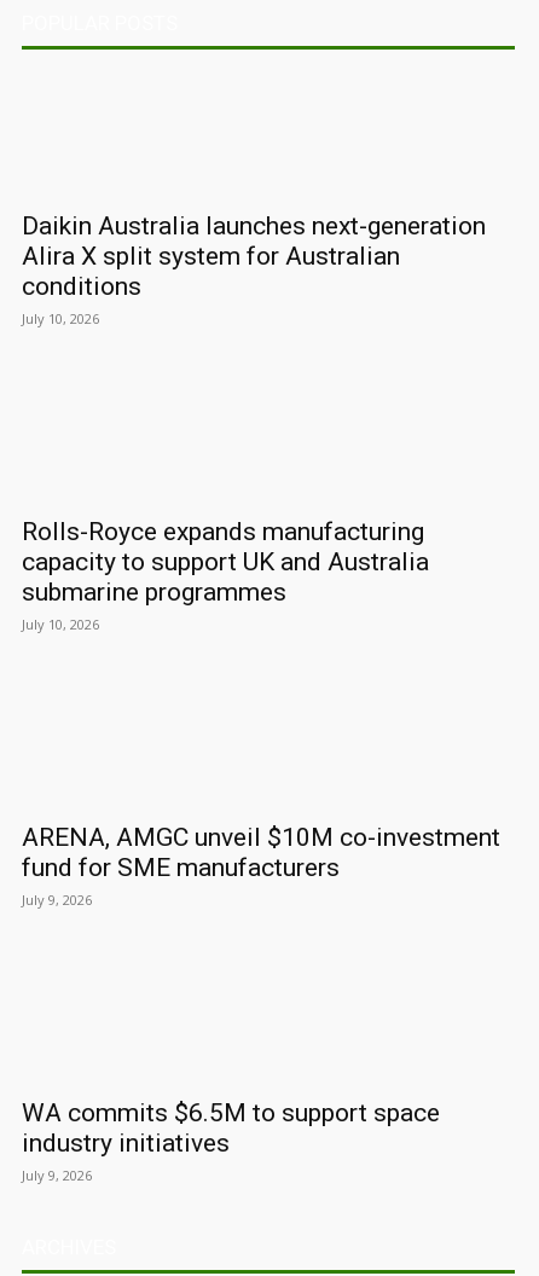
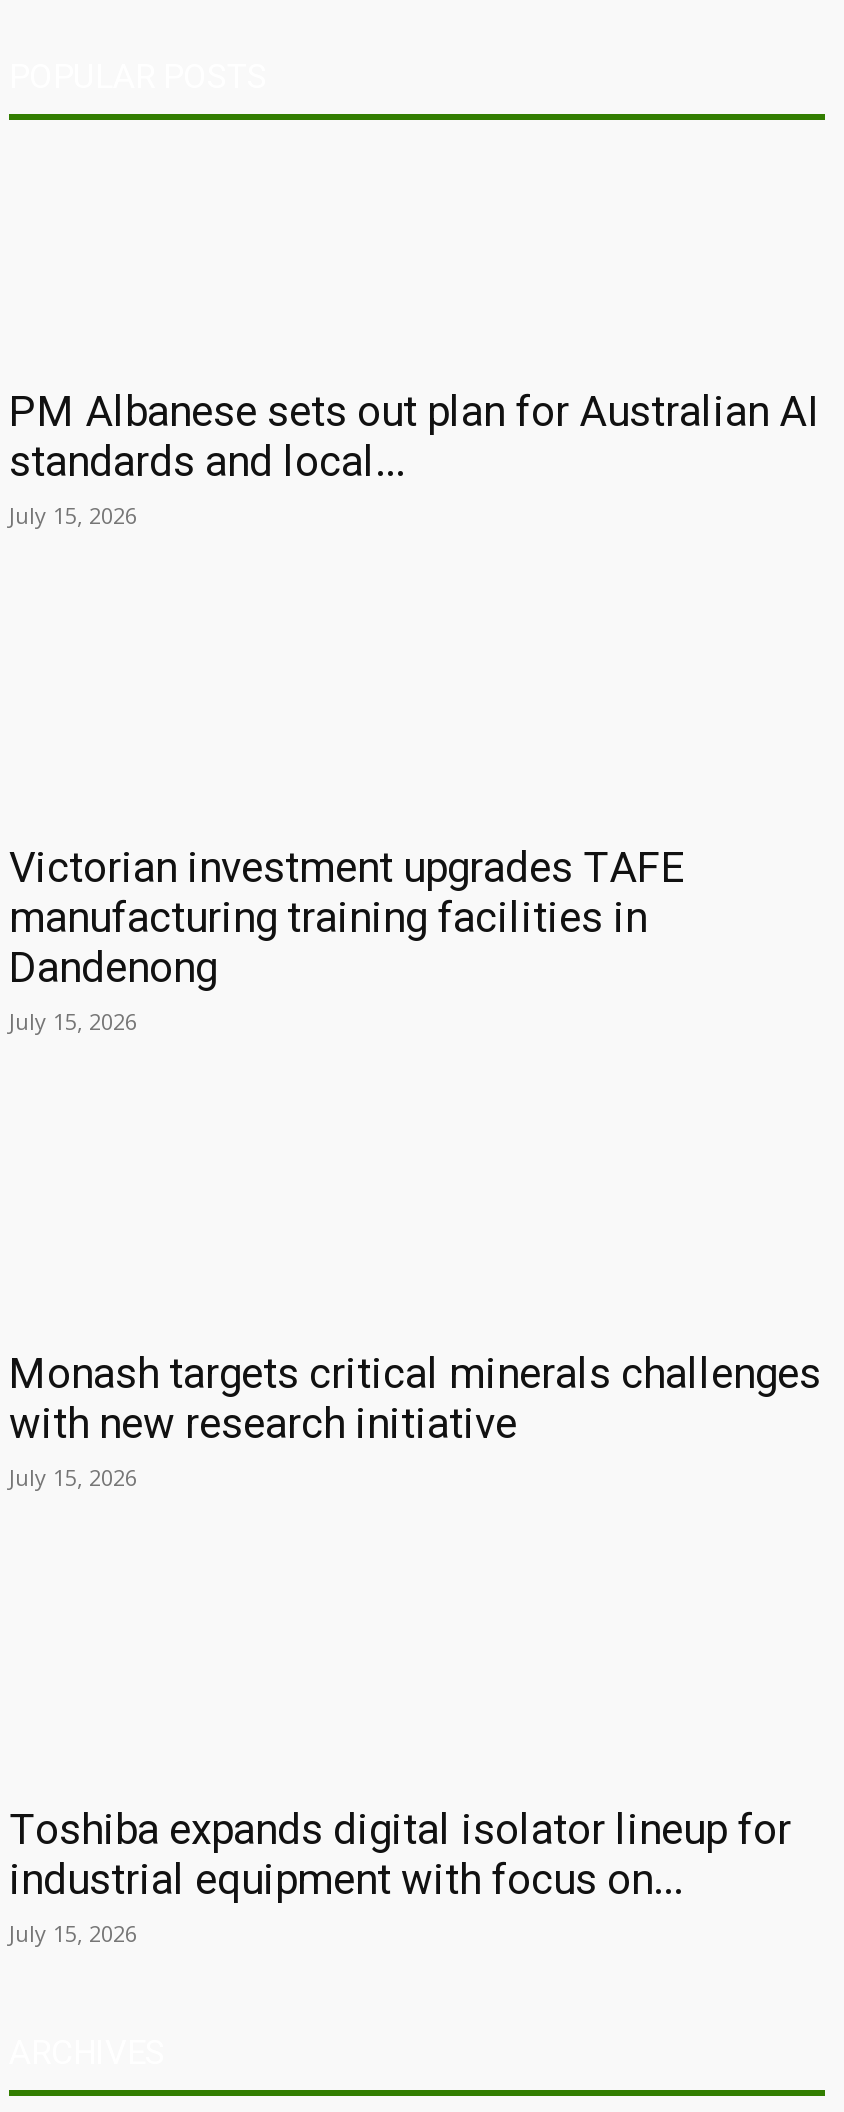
- Daikin Australia launches next-generation
- Alira X split system for Australian
- conditions
- July 10, 2026
+ PM Albanese sets out plan for Australian AI
+ standards and local...
+ July 15, 2026

- Rolls-Royce expands manufacturing
- capacity to support UK and Australia
- submarine programmes
- July 10, 2026
+ Victorian investment upgrades TAFE
+ manufacturing training facilities in
+ Dandenong
+ July 15, 2026

- ARENA, AMGC unveil $10M co-investment
- fund for SME manufacturers
- July 9, 2026
+ Monash targets critical minerals challenges
+ with new research initiative
+ July 15, 2026

- WA commits $6.5M to support space
- industry initiatives
- July 9, 2026
+ Toshiba expands digital isolator lineup for
+ industrial equipment with focus on...
+ July 15, 2026
